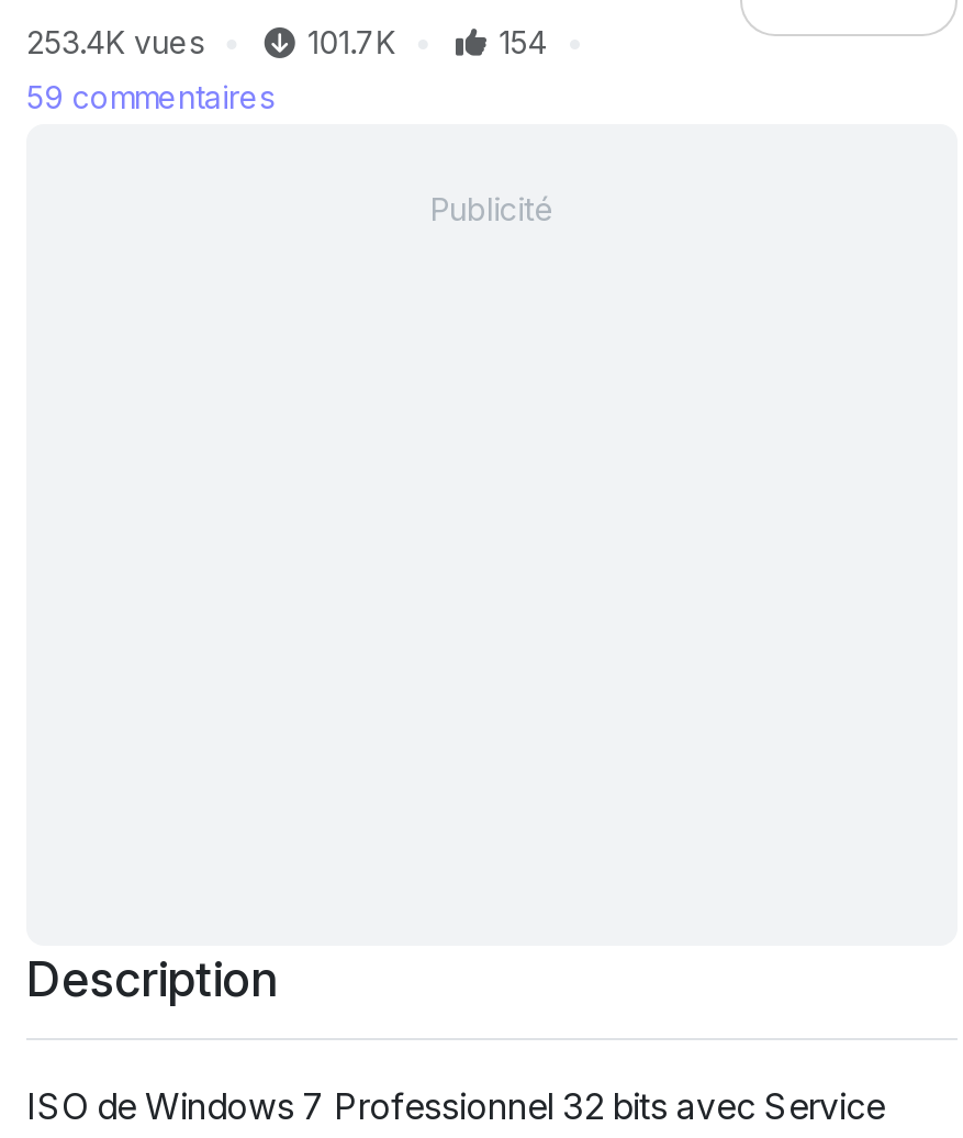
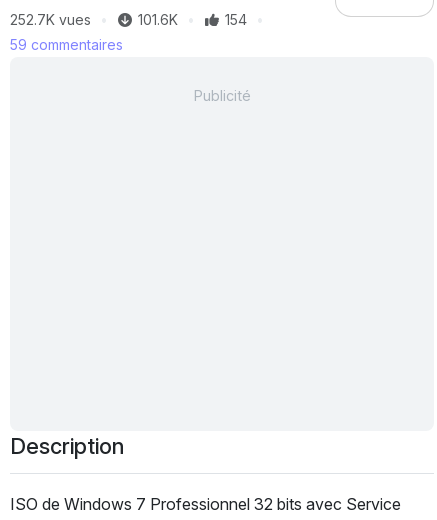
- 253.4K vues
- 101.7K
+ 252.7K vues
+ 101.6K
